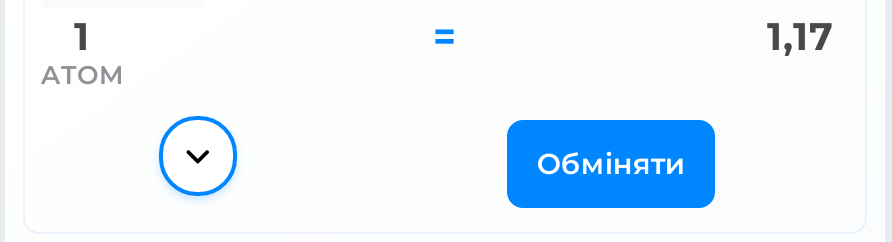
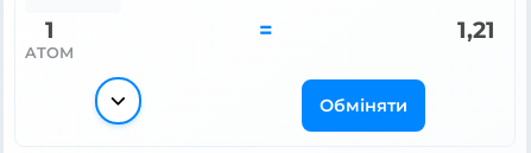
- 1,17
+ 1,21
